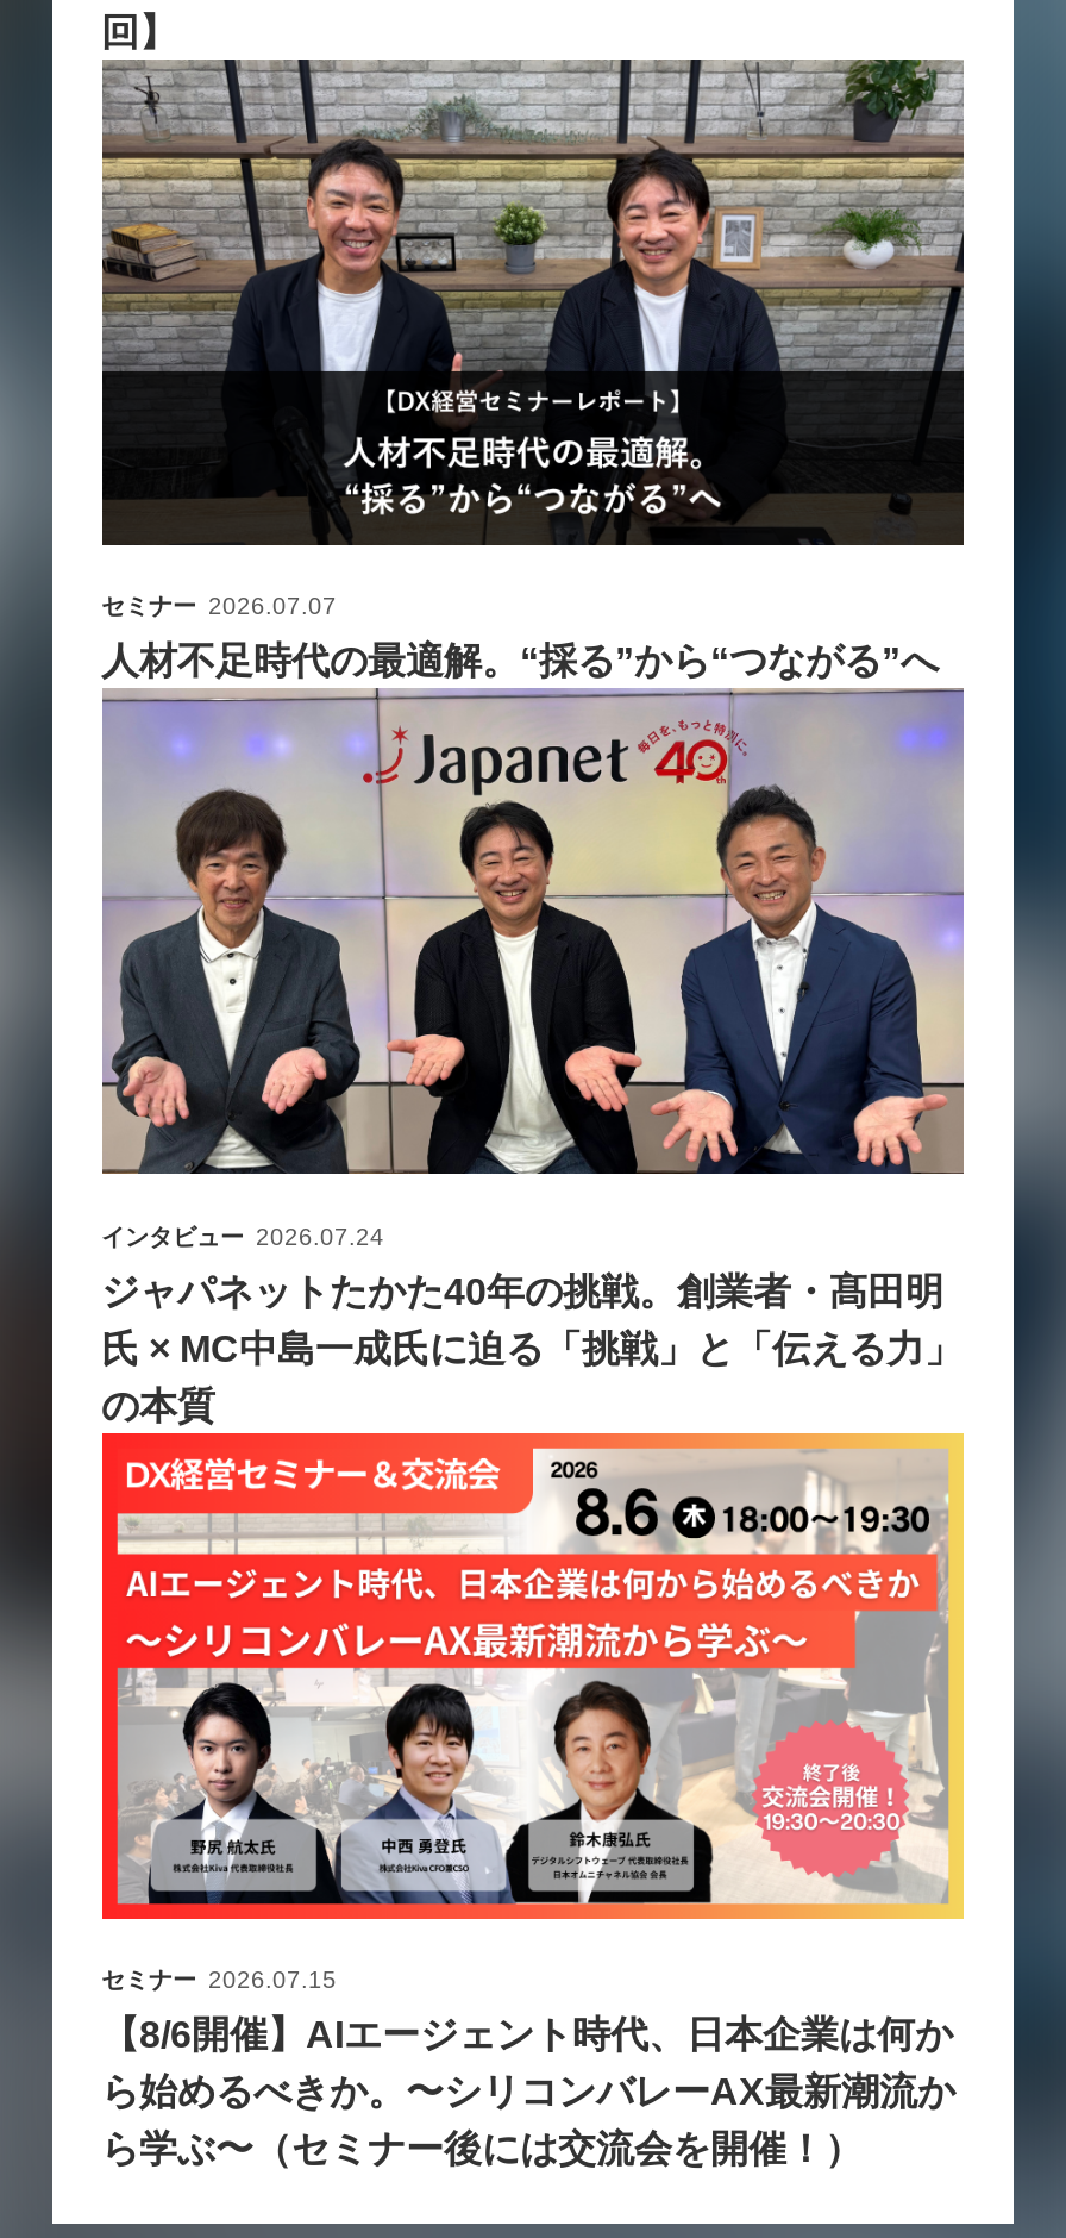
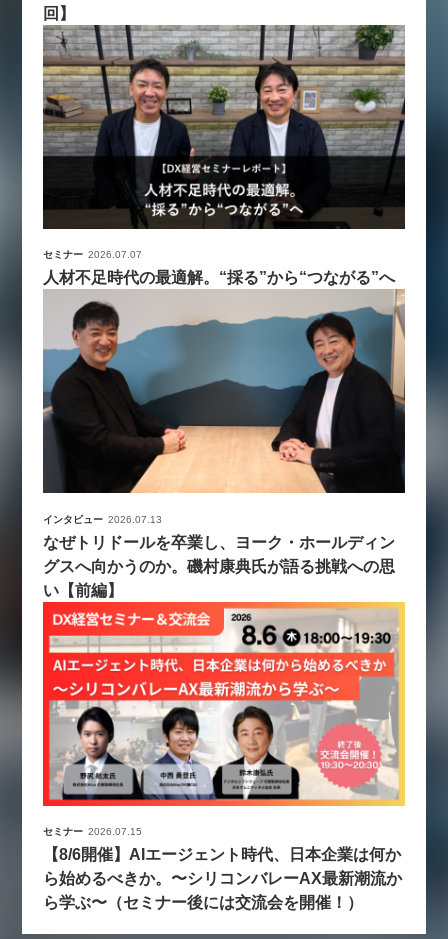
- [image]
- インタビュー 2026.07.24
- ジャパネットたかた40年の挑戦。創業者・髙田明
- 氏 × MC中島一成氏に迫る「挑戦」と「伝える力」
- の本質
+ [image]
+ インタビュー 2026.07.13
+ なぜトリドールを卒業し、ヨーク・ホールディン
+ グスへ向かうのか。磯村康典氏が語る挑戦への思
+ い【前編】
